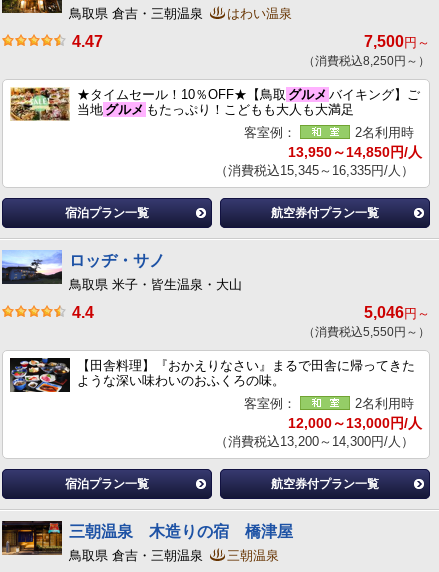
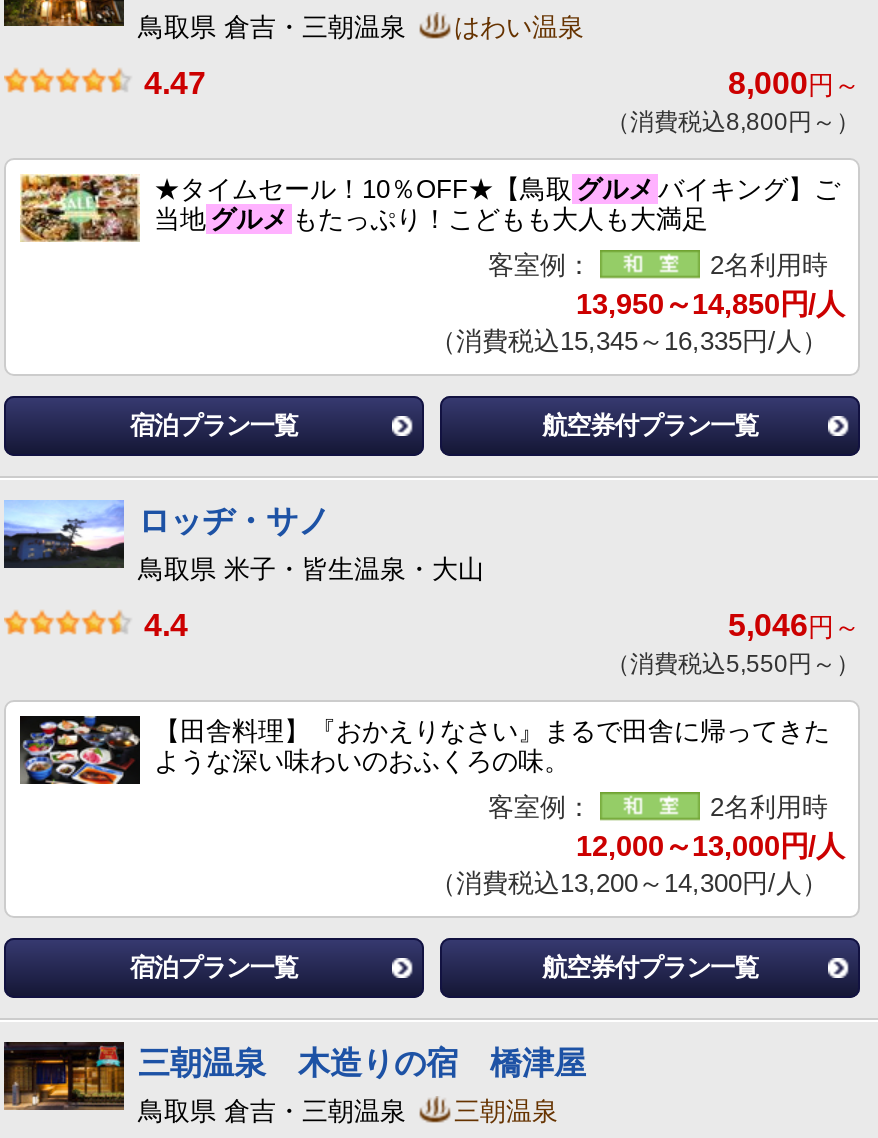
- 7,500円～
+ 8,000円～

- （消費税込8,250円～）
+ （消費税込8,800円～）
